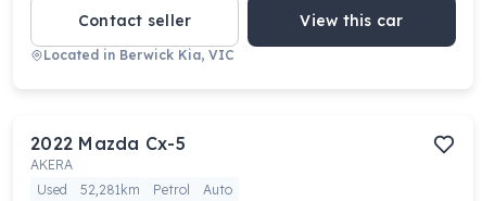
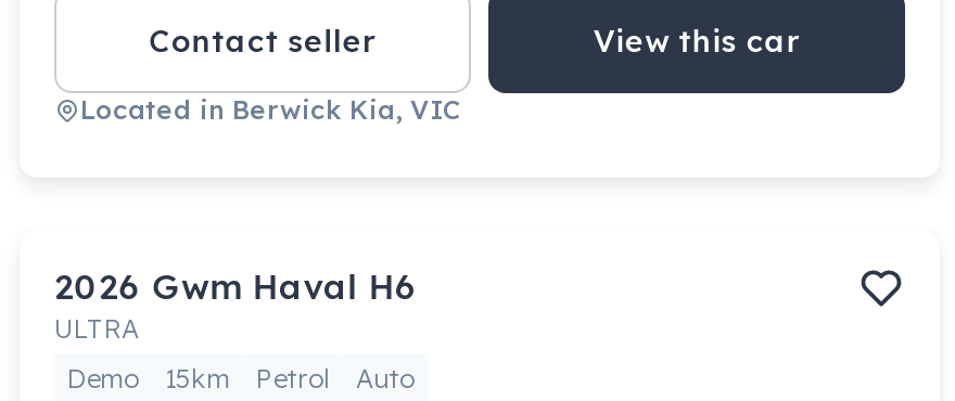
- 2022 Mazda Cx-5
- AKERA
+ 2026 Gwm Haval H6
+ ULTRA

- Used
- 52,281km
+ Demo
+ 15km
